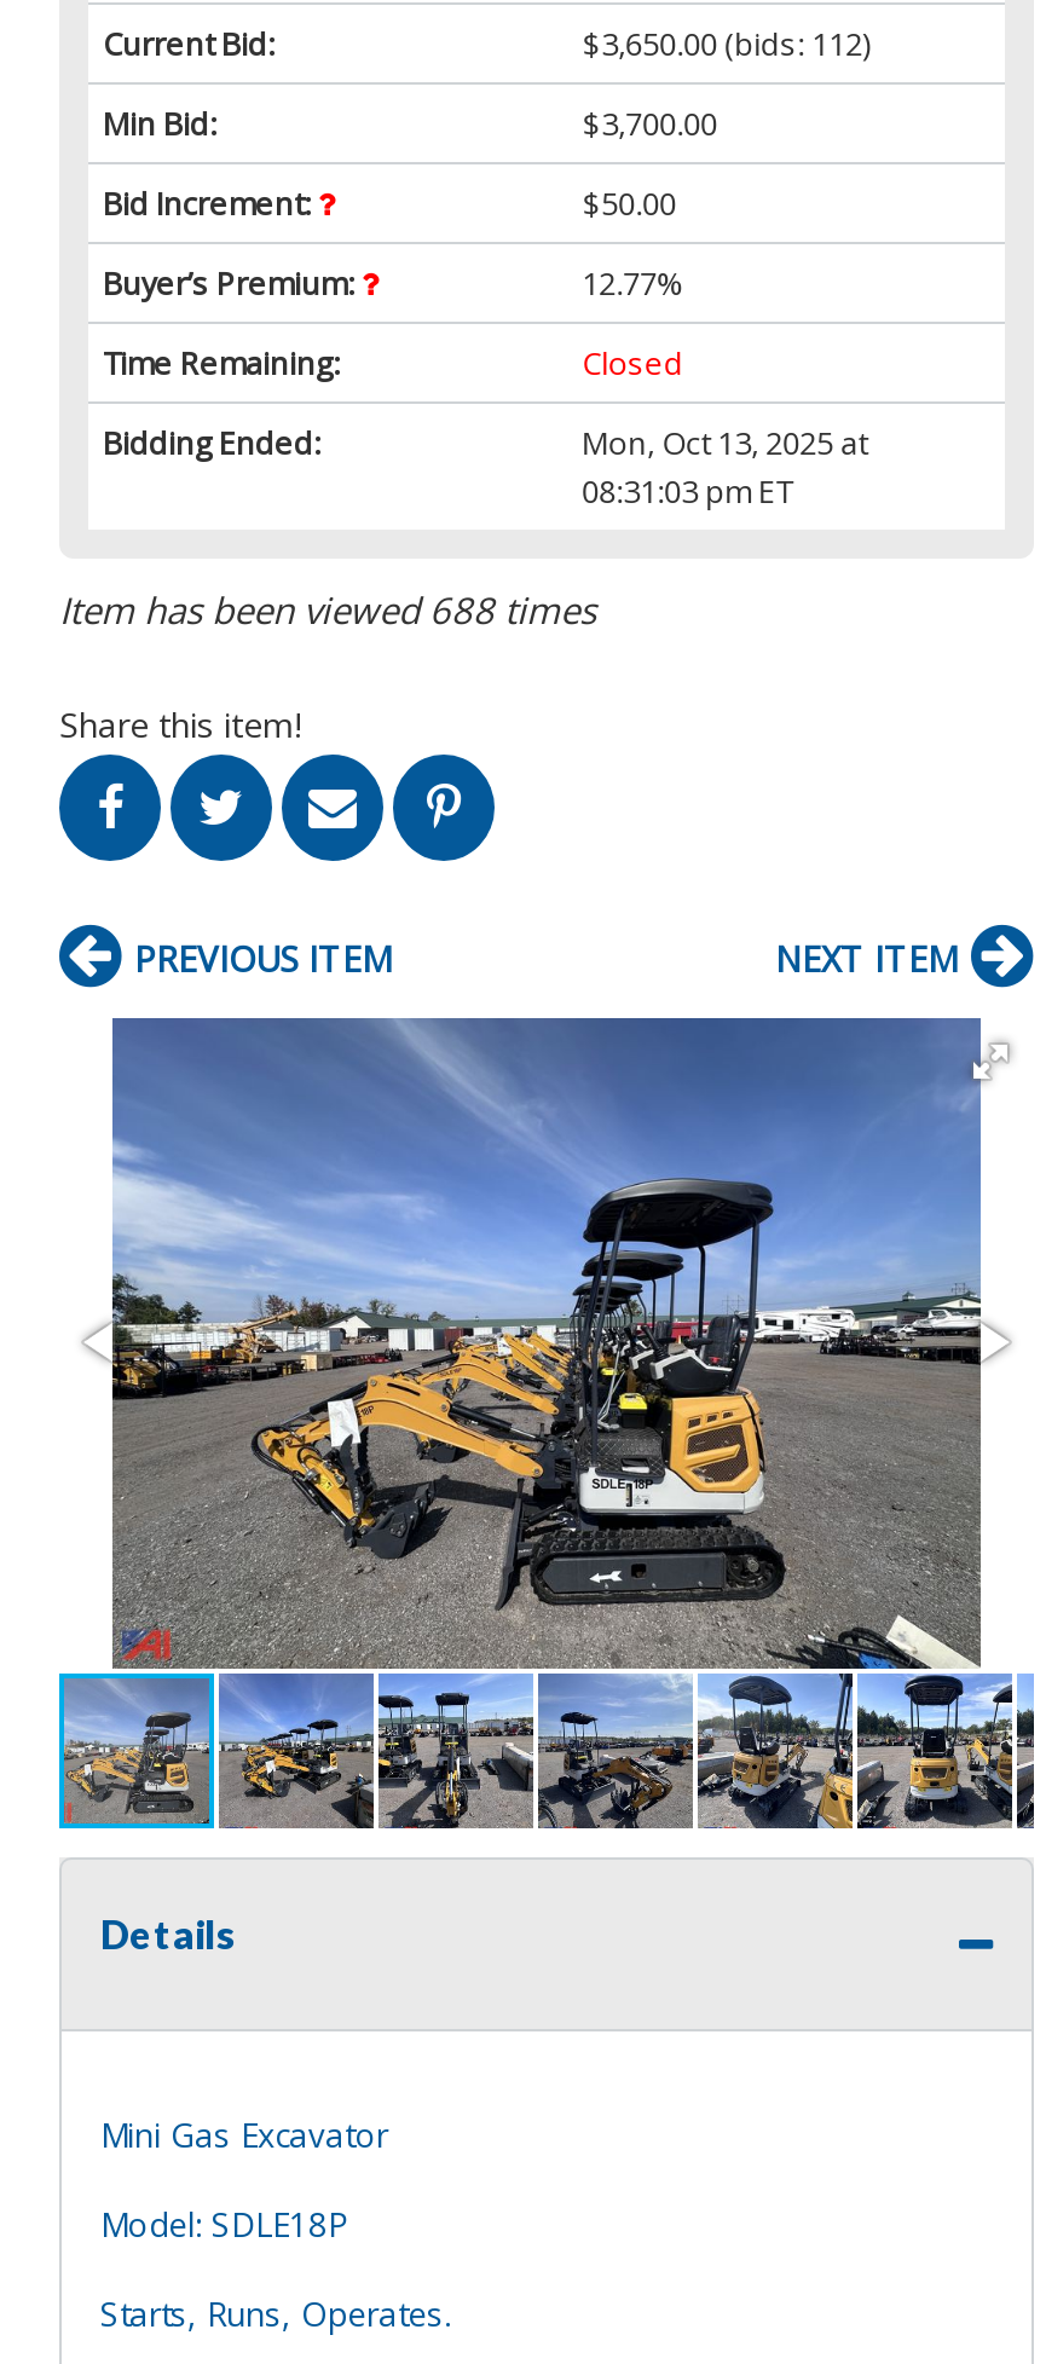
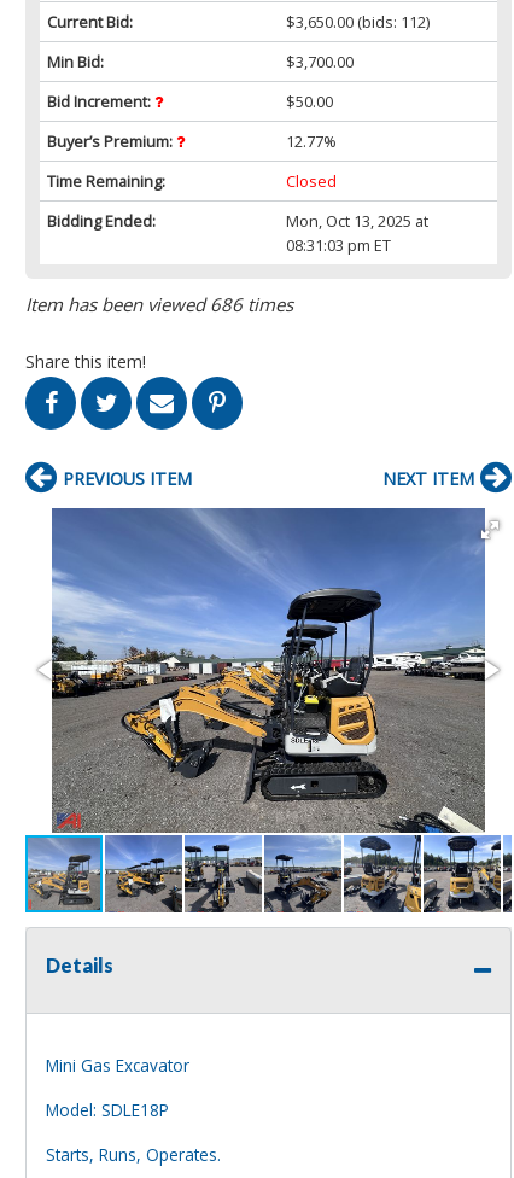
- Item has been viewed 688 times
+ Item has been viewed 686 times
